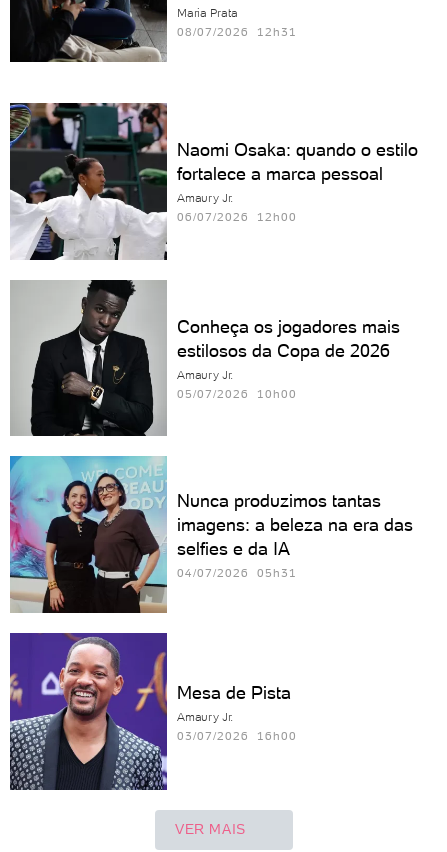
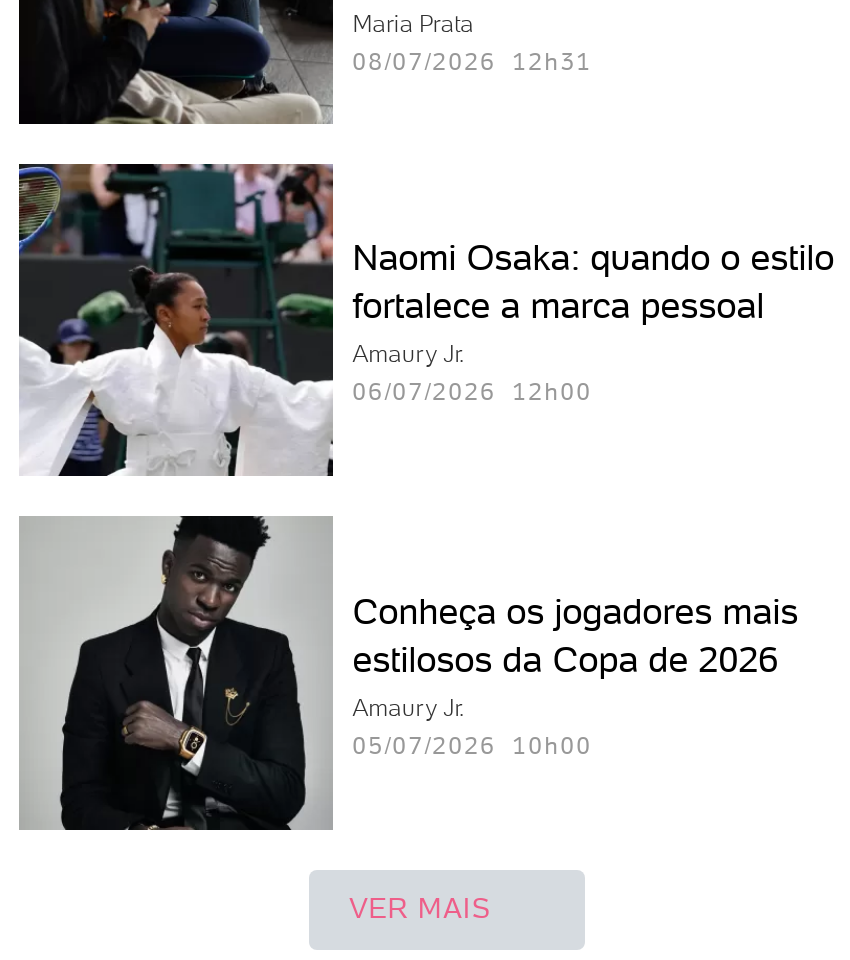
- [image]
- Nunca produzimos tantas
- imagens: a beleza na era das
- selfies e da IA
- 04/07/2026 05h31

- [image]
- Mesa de Pista
- Amaury Jr.
- 03/07/2026 16h00
